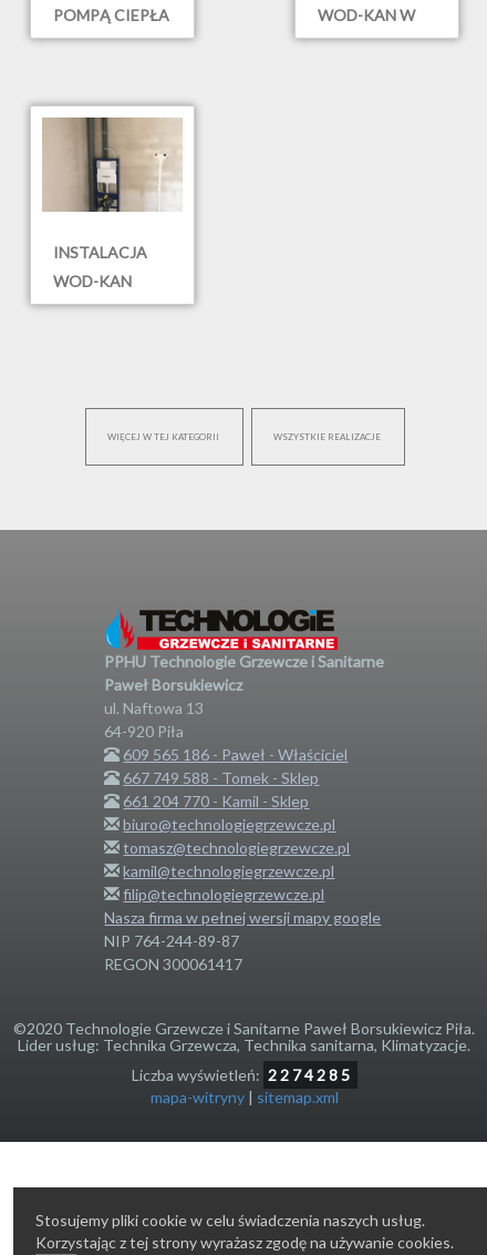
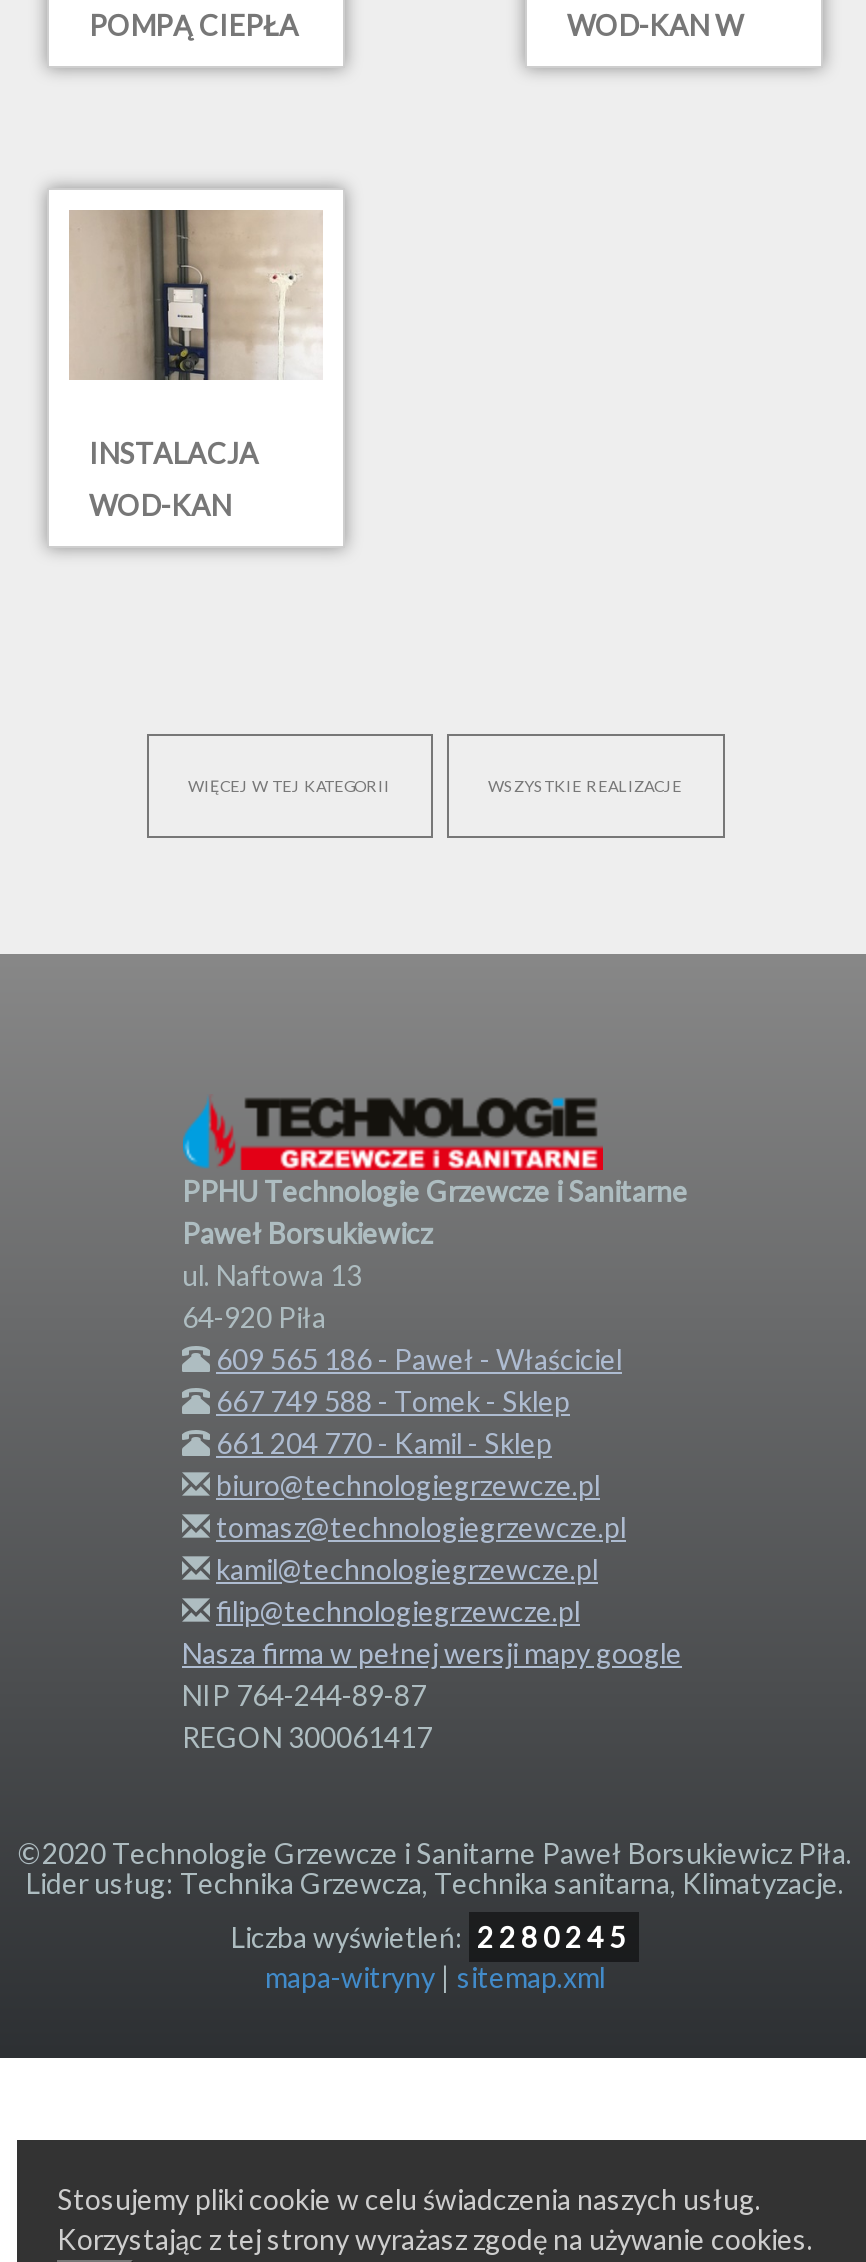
- Liczba wyświetleń: 2274285
+ Liczba wyświetleń: 2280245
